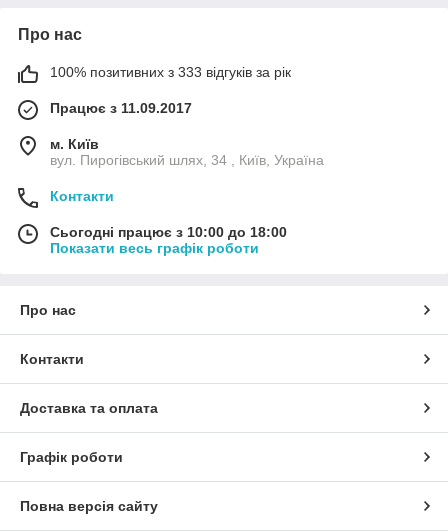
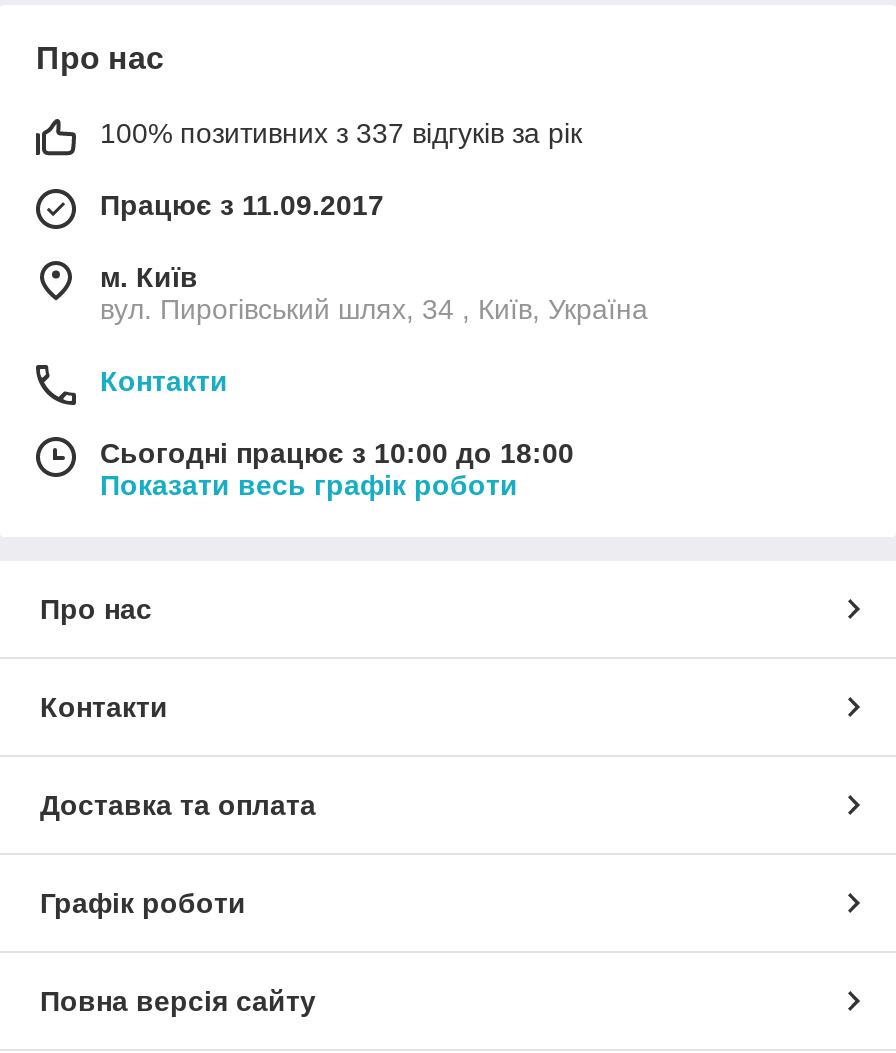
- 100% позитивних з 333 відгуків за рік
+ 100% позитивних з 337 відгуків за рік
